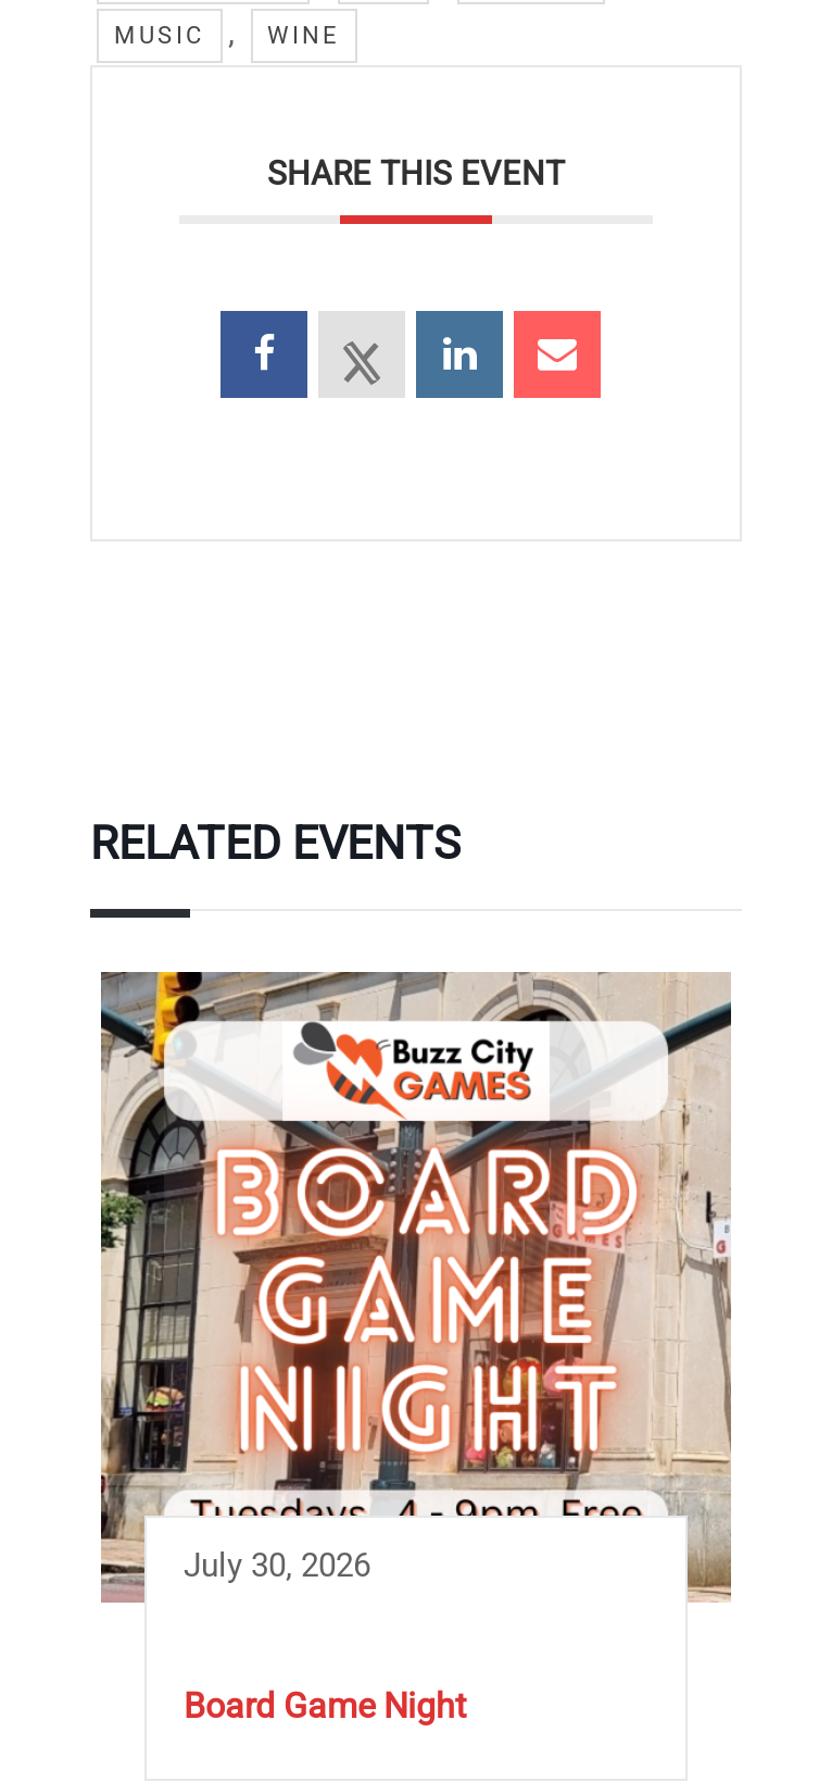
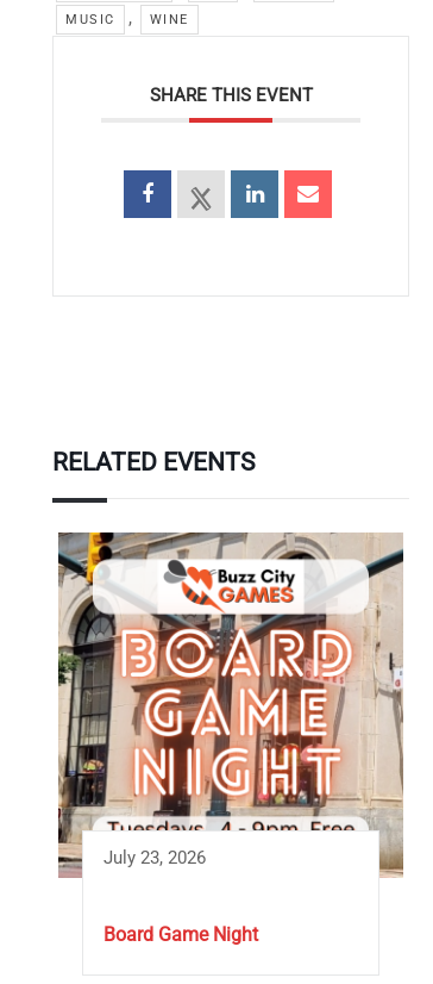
- July 30, 2026
+ July 23, 2026
